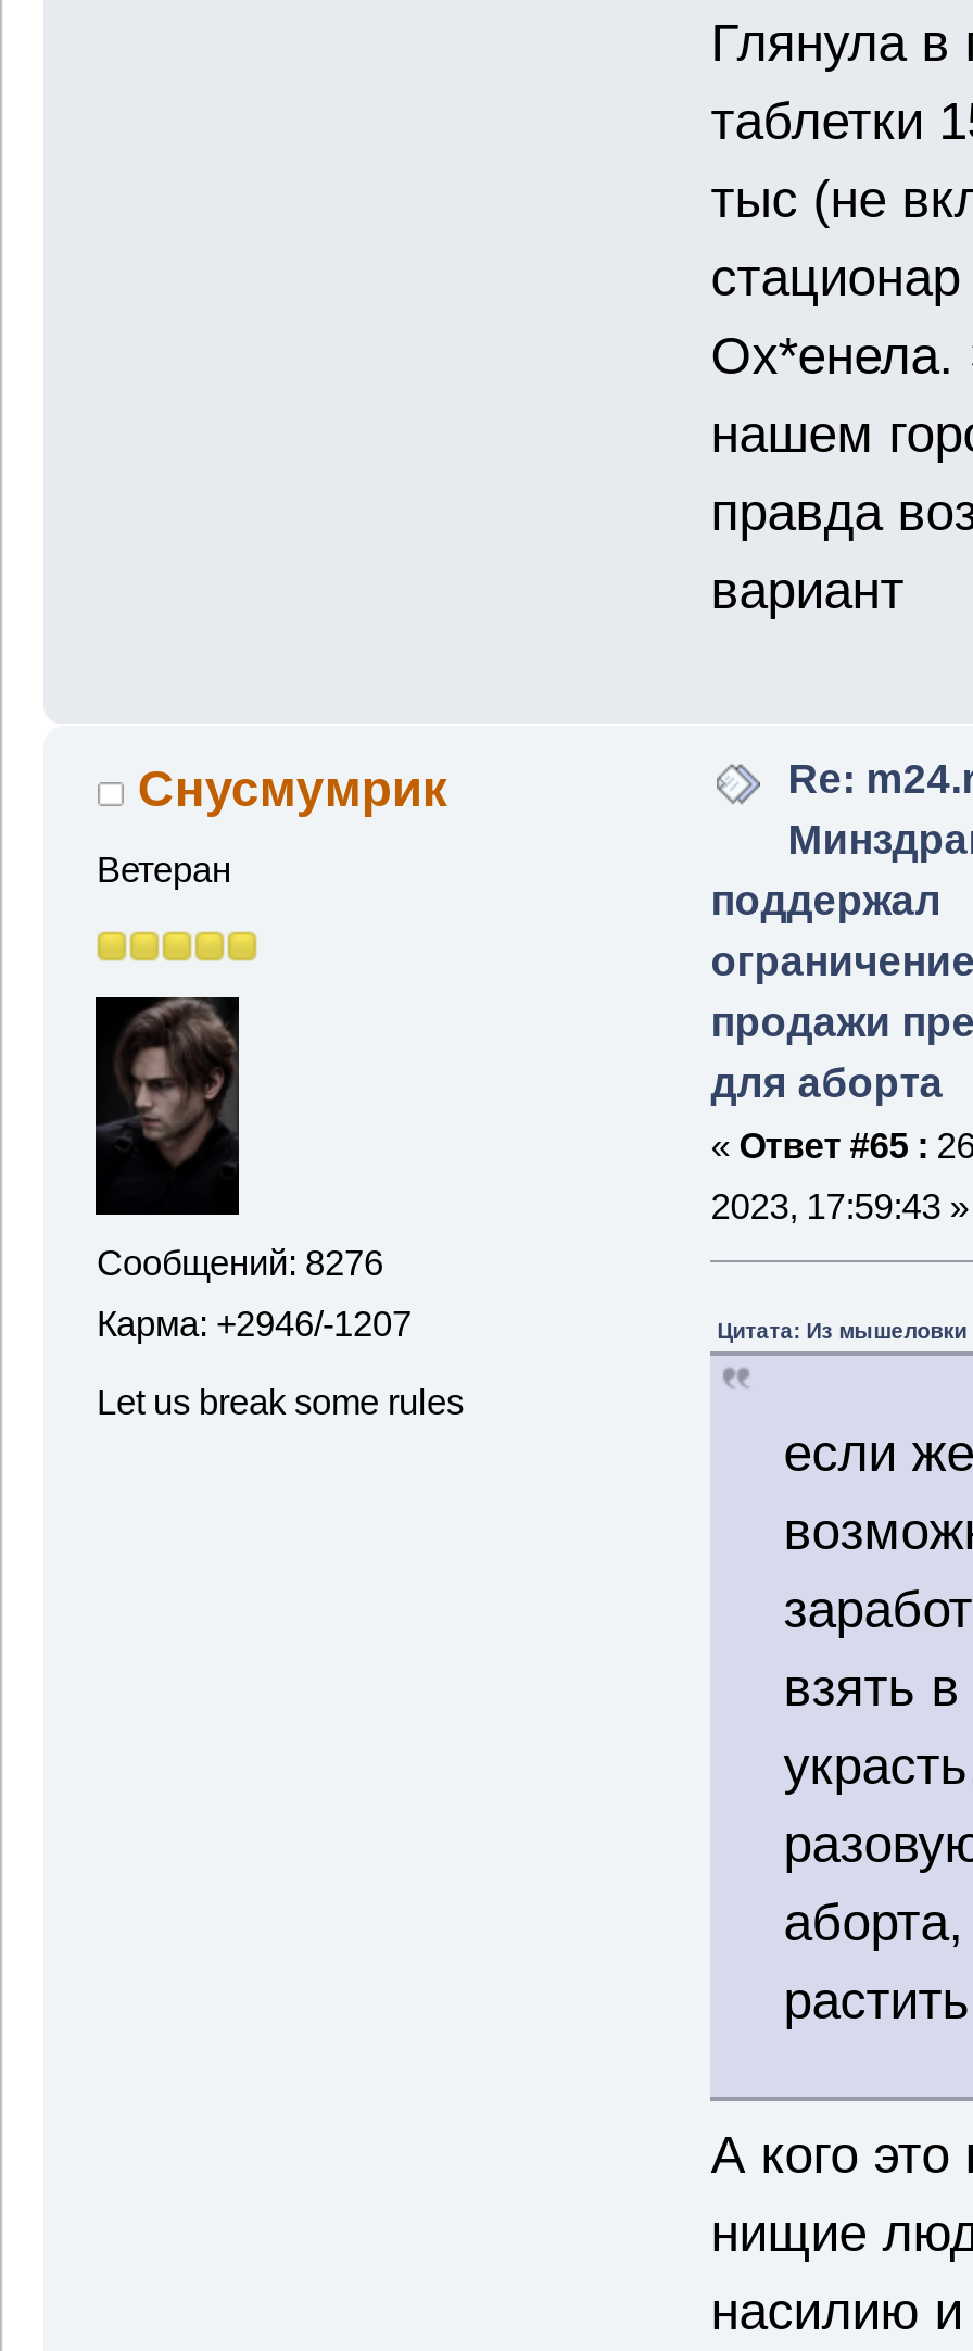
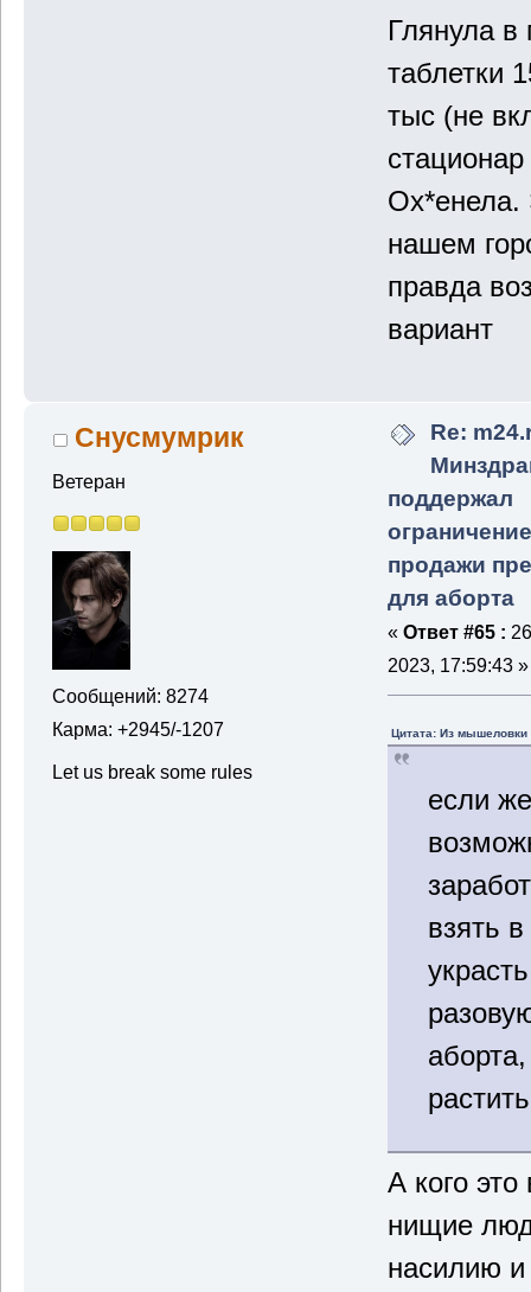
- Сообщений: 8276
+ Сообщений: 8274

- Карма: +2946/-1207
+ Карма: +2945/-1207
